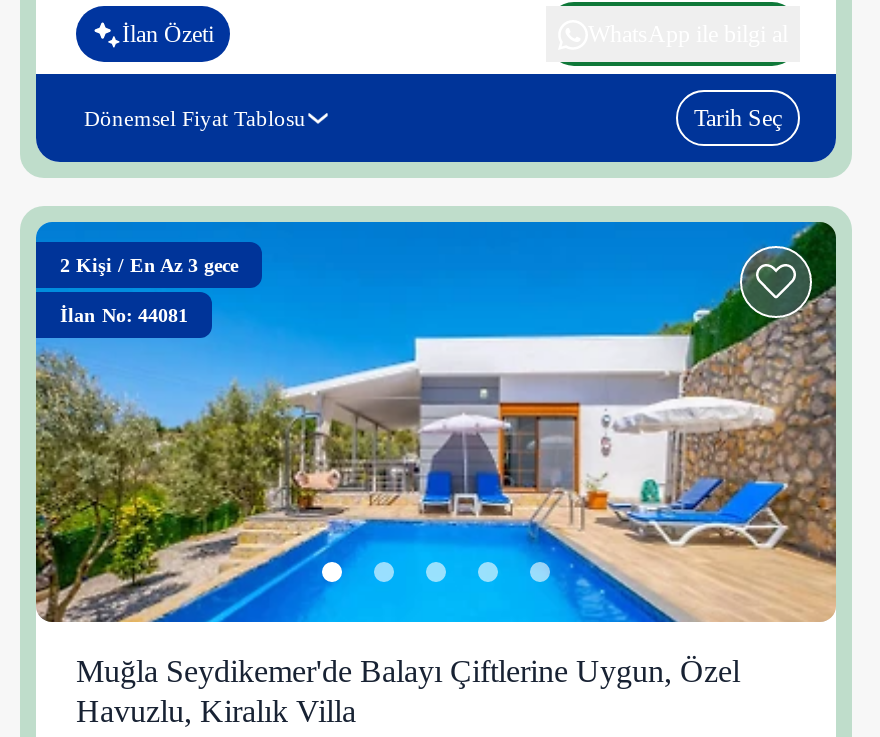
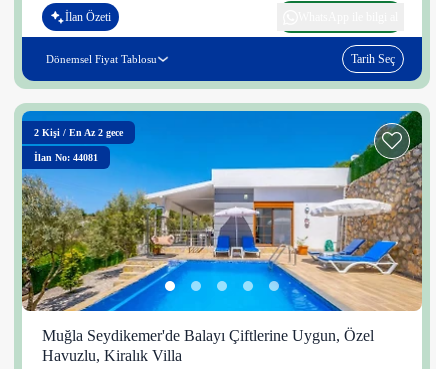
- 2 Kişi / En Az 3 gece
+ 2 Kişi / En Az 2 gece
